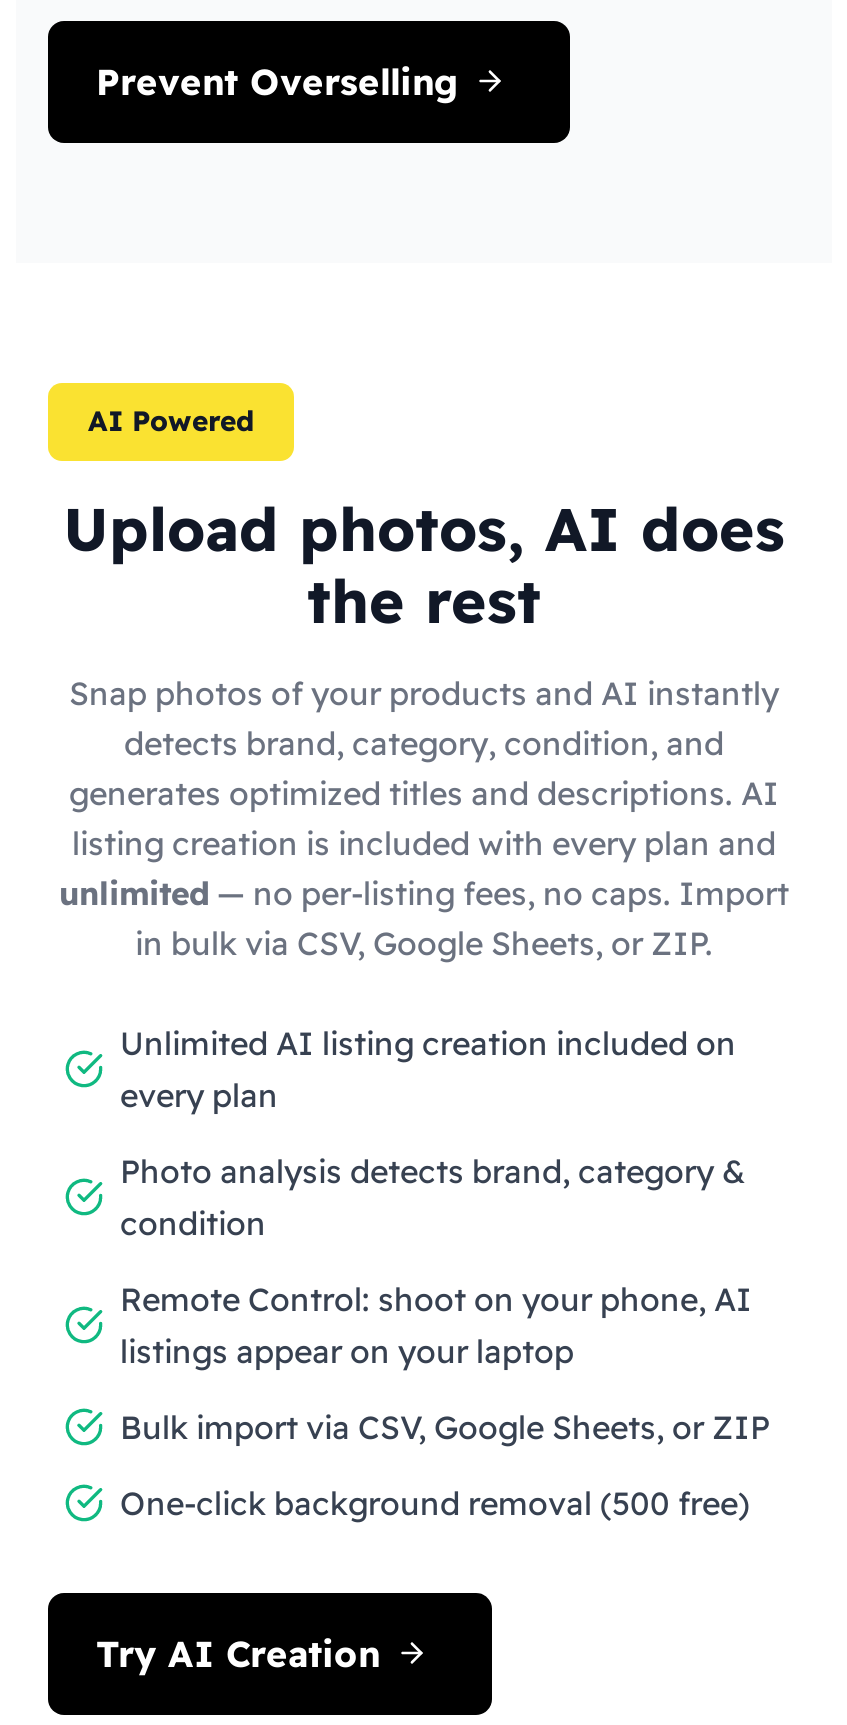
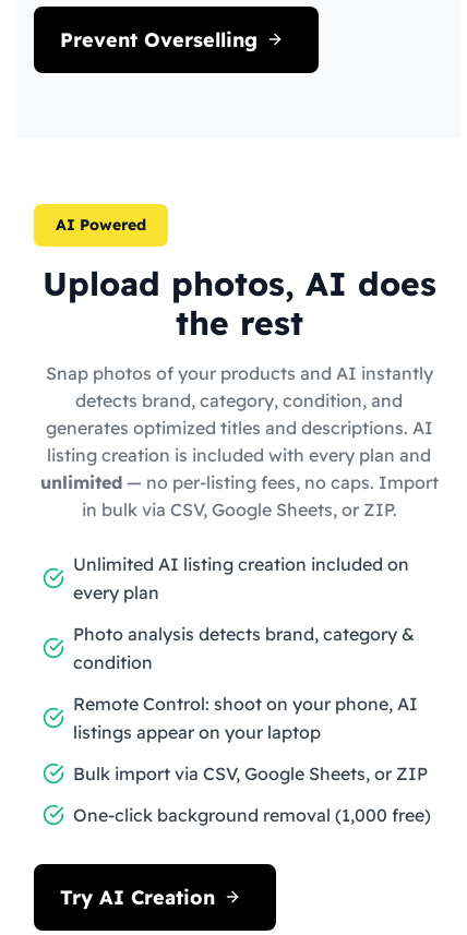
- One-click background removal (500 free)
+ One-click background removal (1,000 free)
